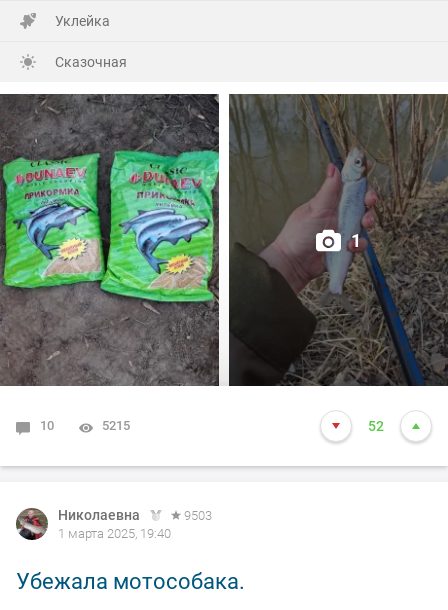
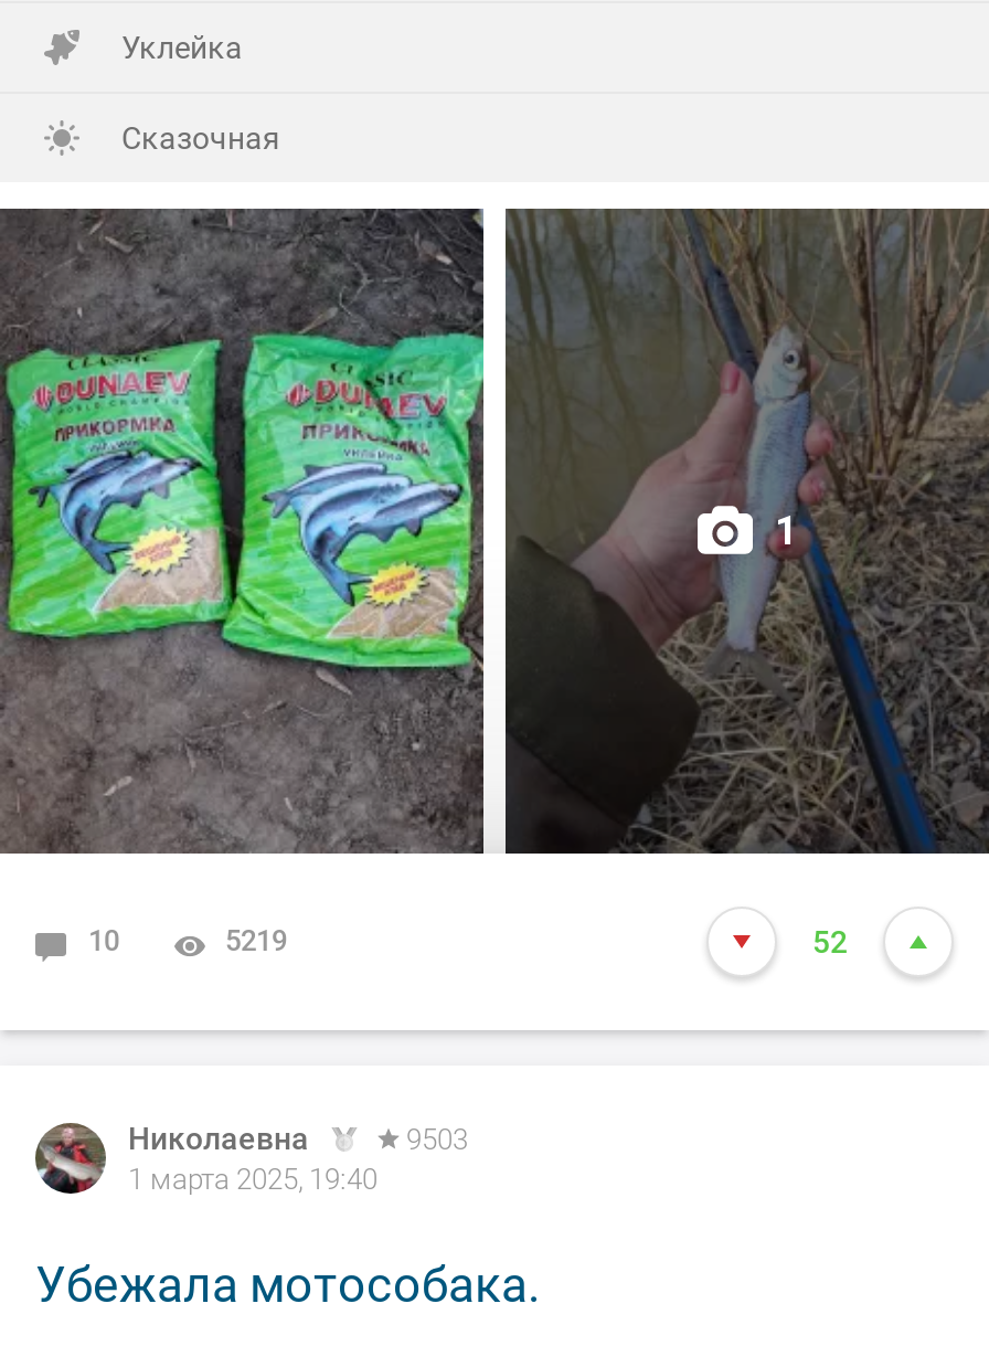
- 5215
+ 5219
